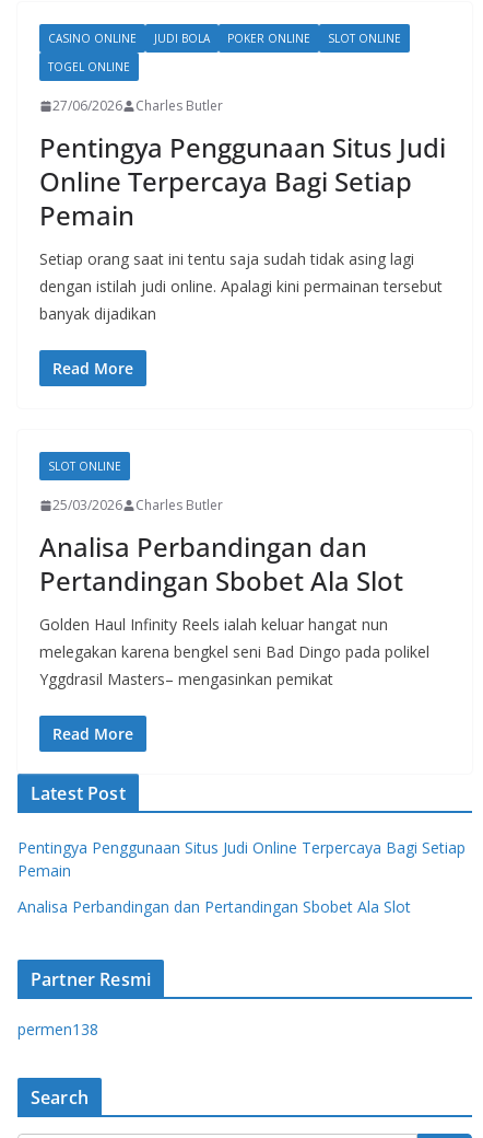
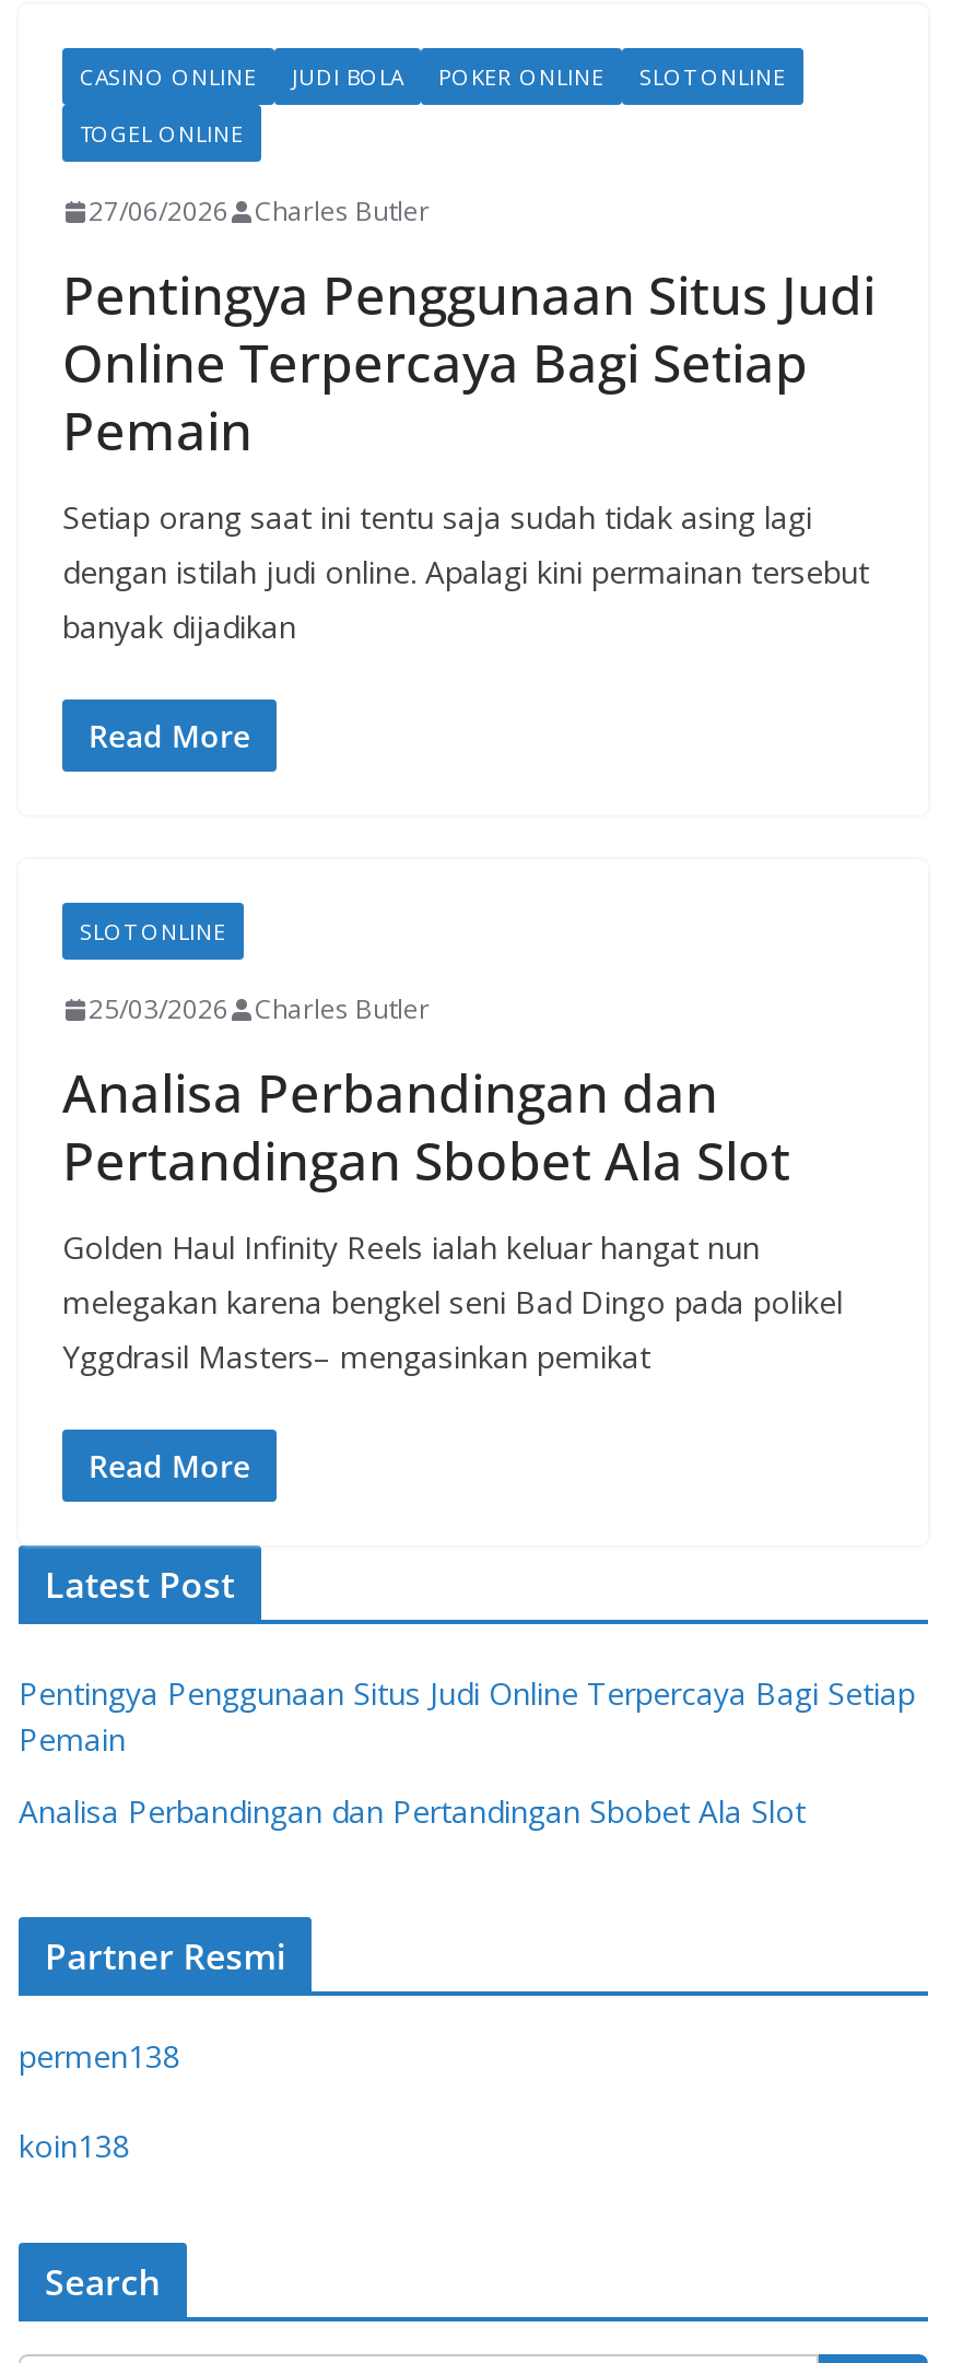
+ koin138
